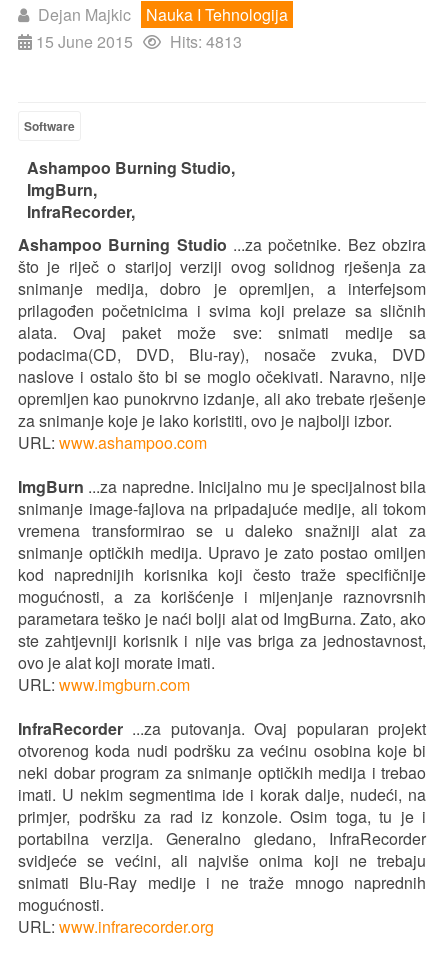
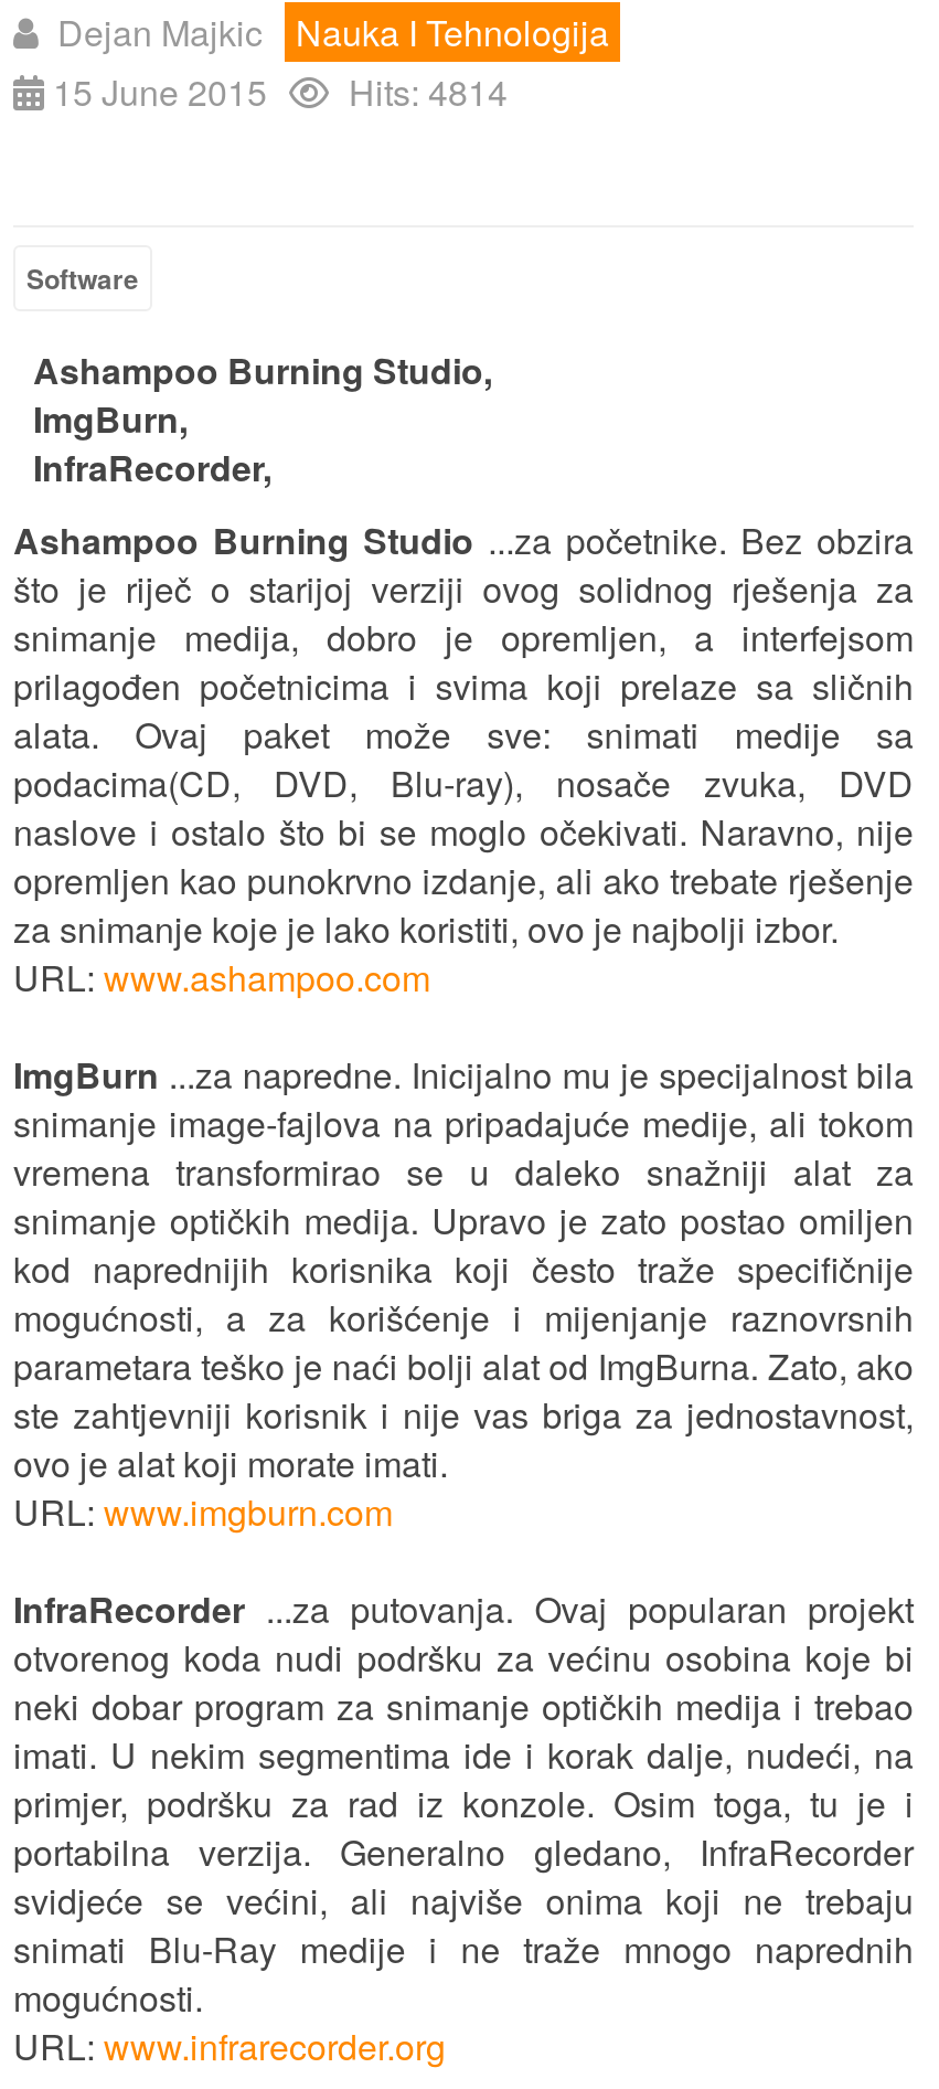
- 15 June 2015 Hits: 4813
+ 15 June 2015 Hits: 4814
